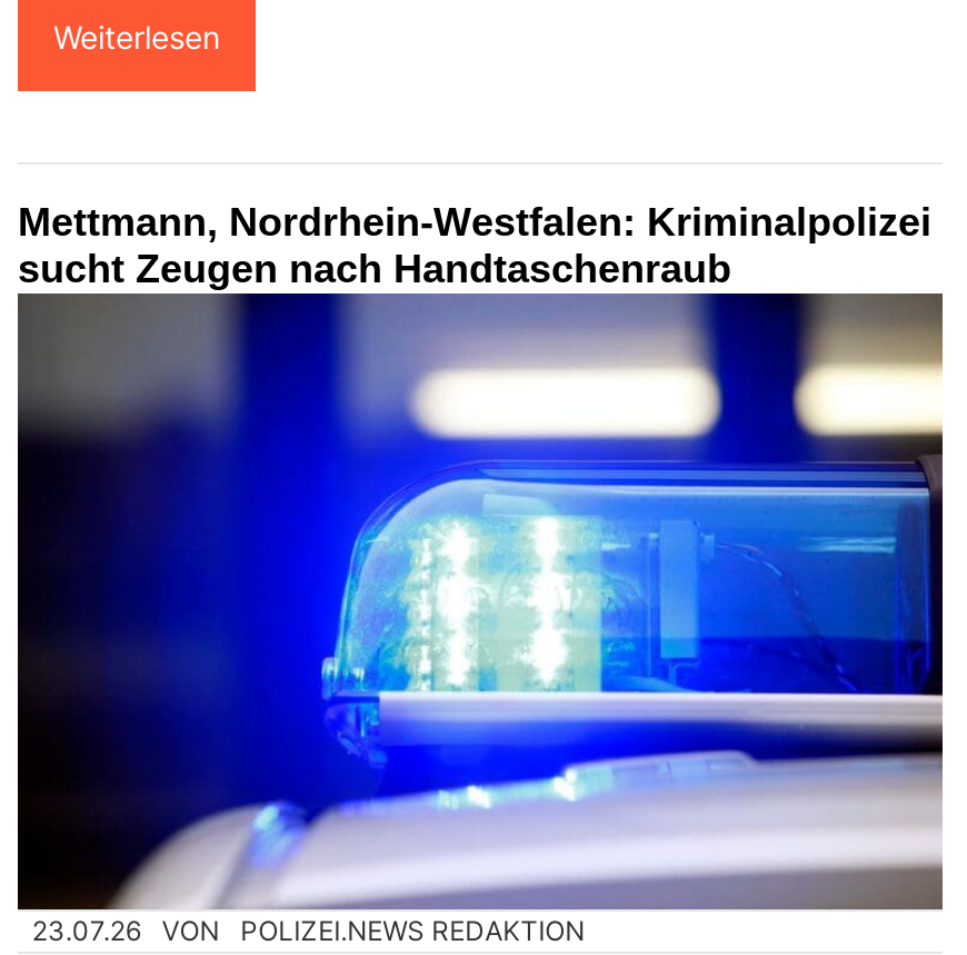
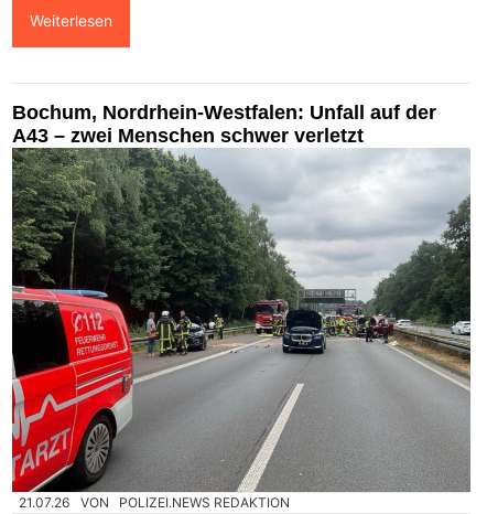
- Mettmann, Nordrhein-Westfalen: Kriminalpolizei
- sucht Zeugen nach Handtaschenraub
+ Bochum, Nordrhein-Westfalen: Unfall auf der
+ A43 – zwei Menschen schwer verletzt

- [image]
- 23.07.26 VON POLIZEI.NEWS REDAKTION
+ [image]
+ 21.07.26 VON POLIZEI.NEWS REDAKTION
